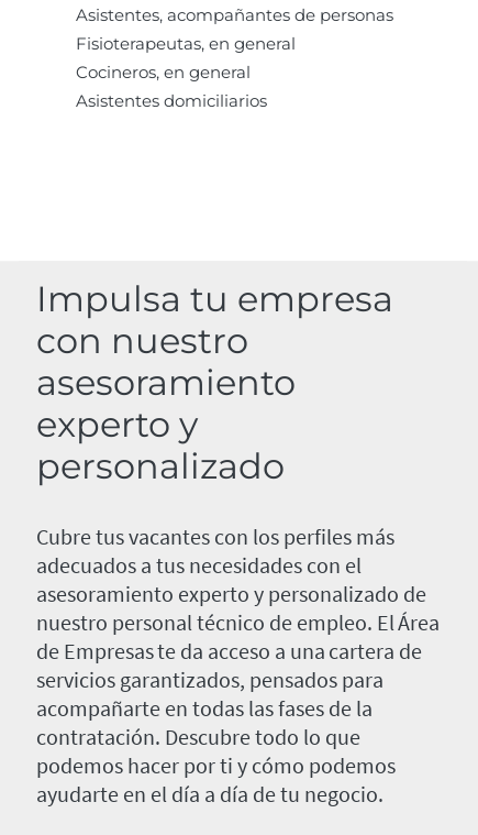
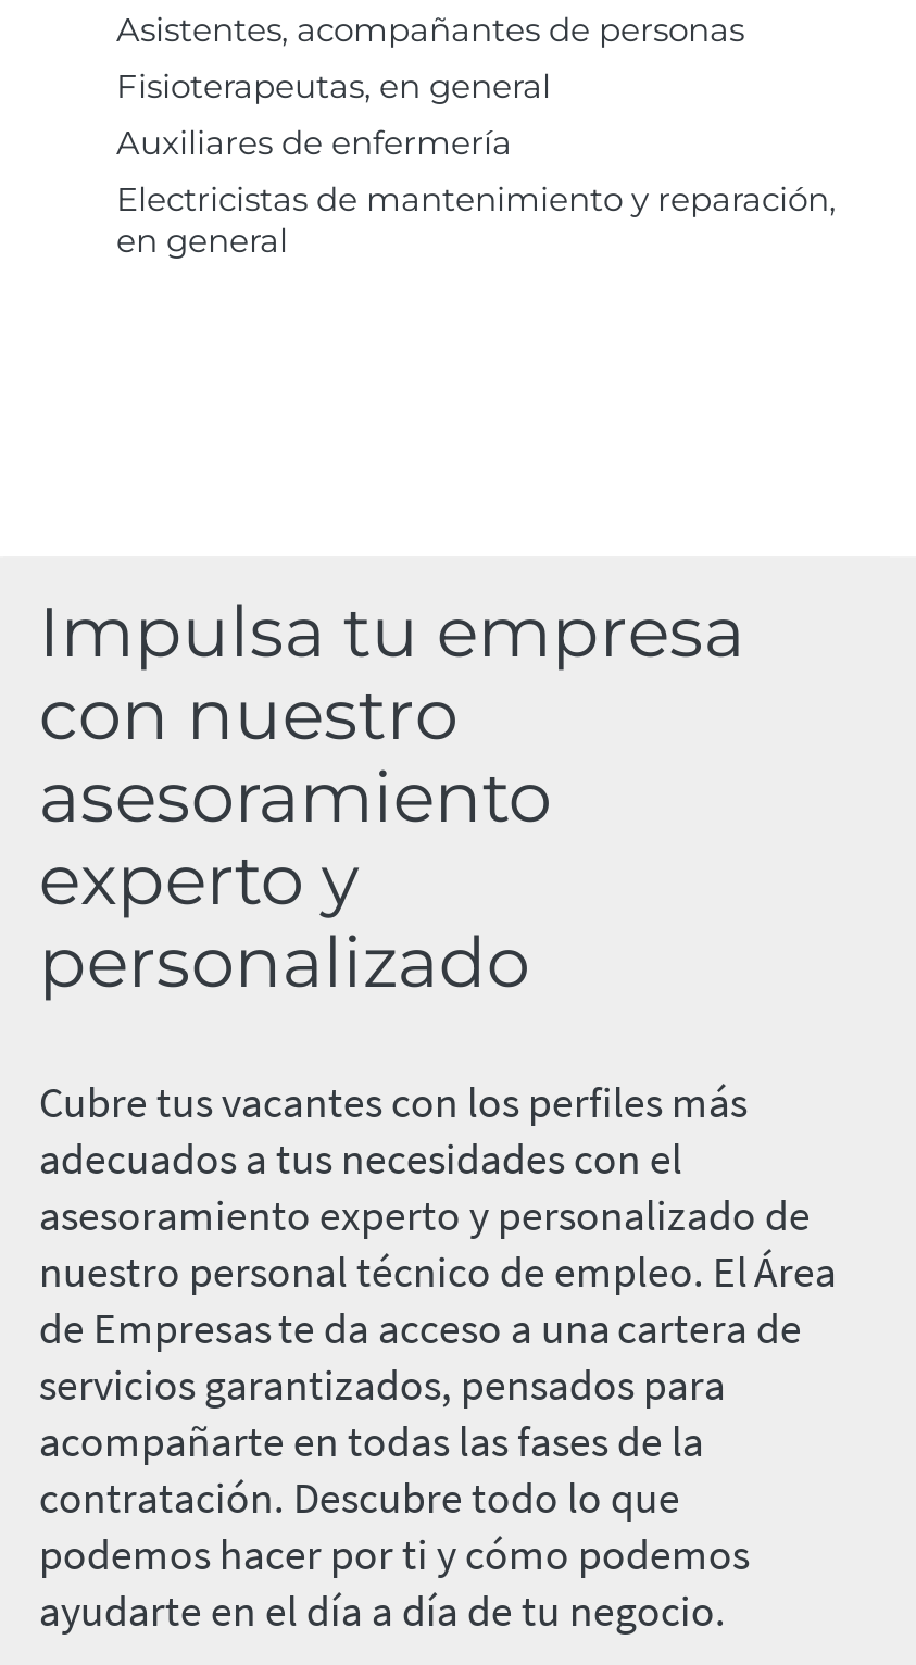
- Cocineros, en general
- Asistentes domiciliarios
+ Auxiliares de enfermería
+ Electricistas de mantenimiento y reparación,
+ en general
